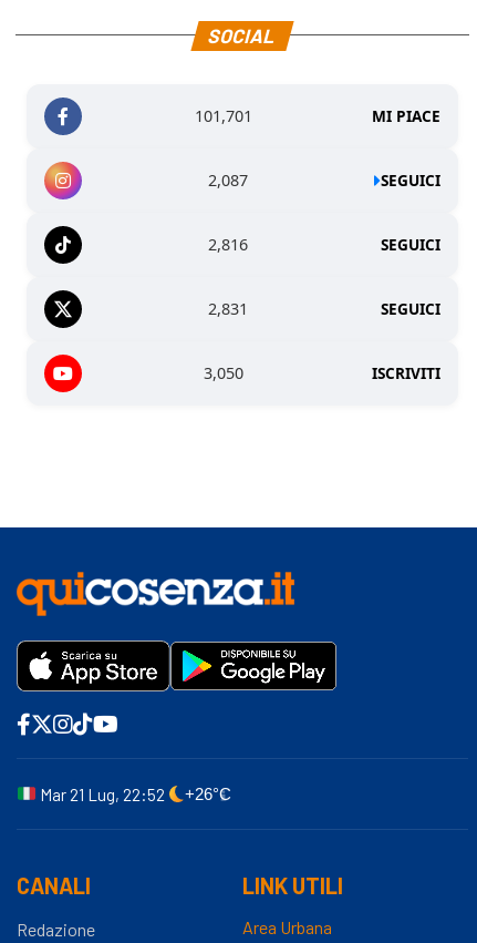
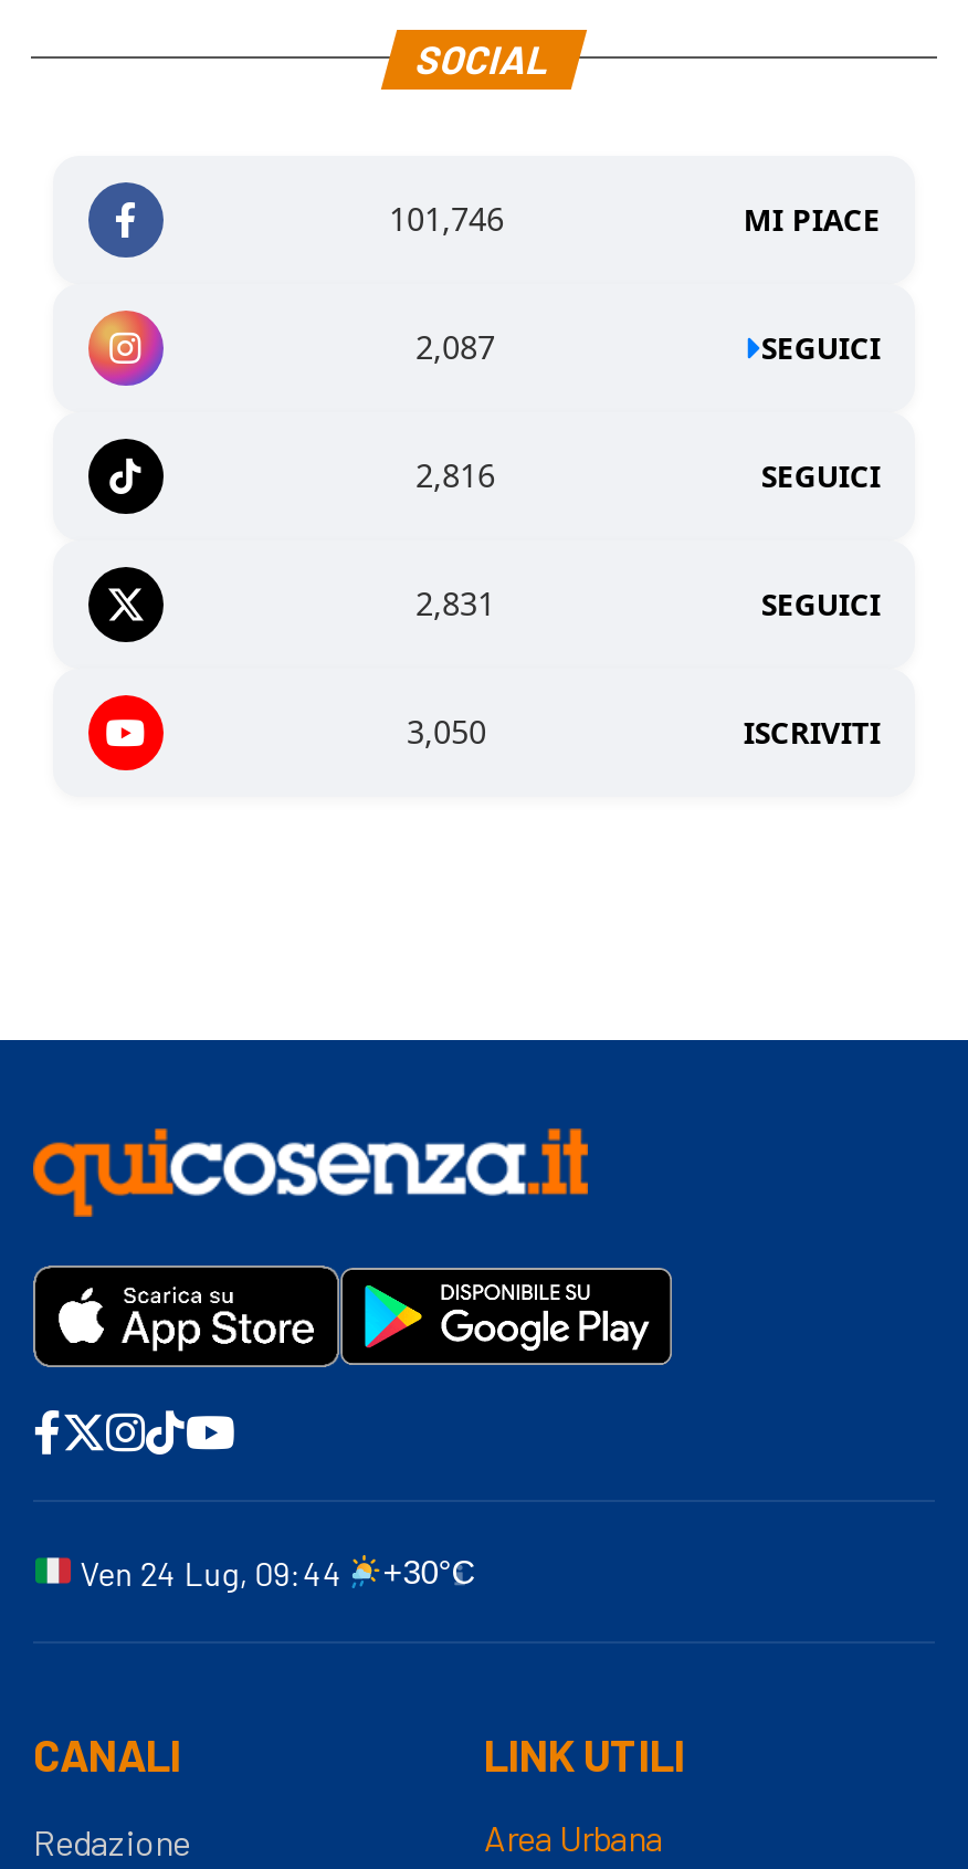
- 101,701
+ 101,746

- Mar 21 Lug, 22:52
- +26°C
+ Ven 24 Lug, 09:44
+ +30°C
